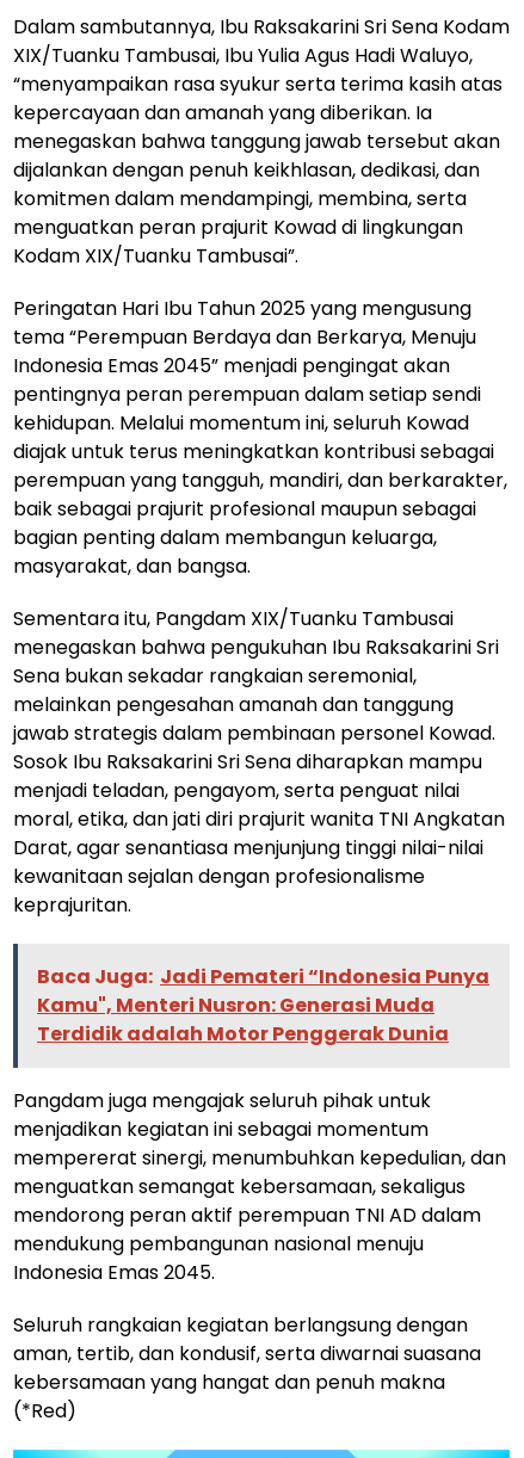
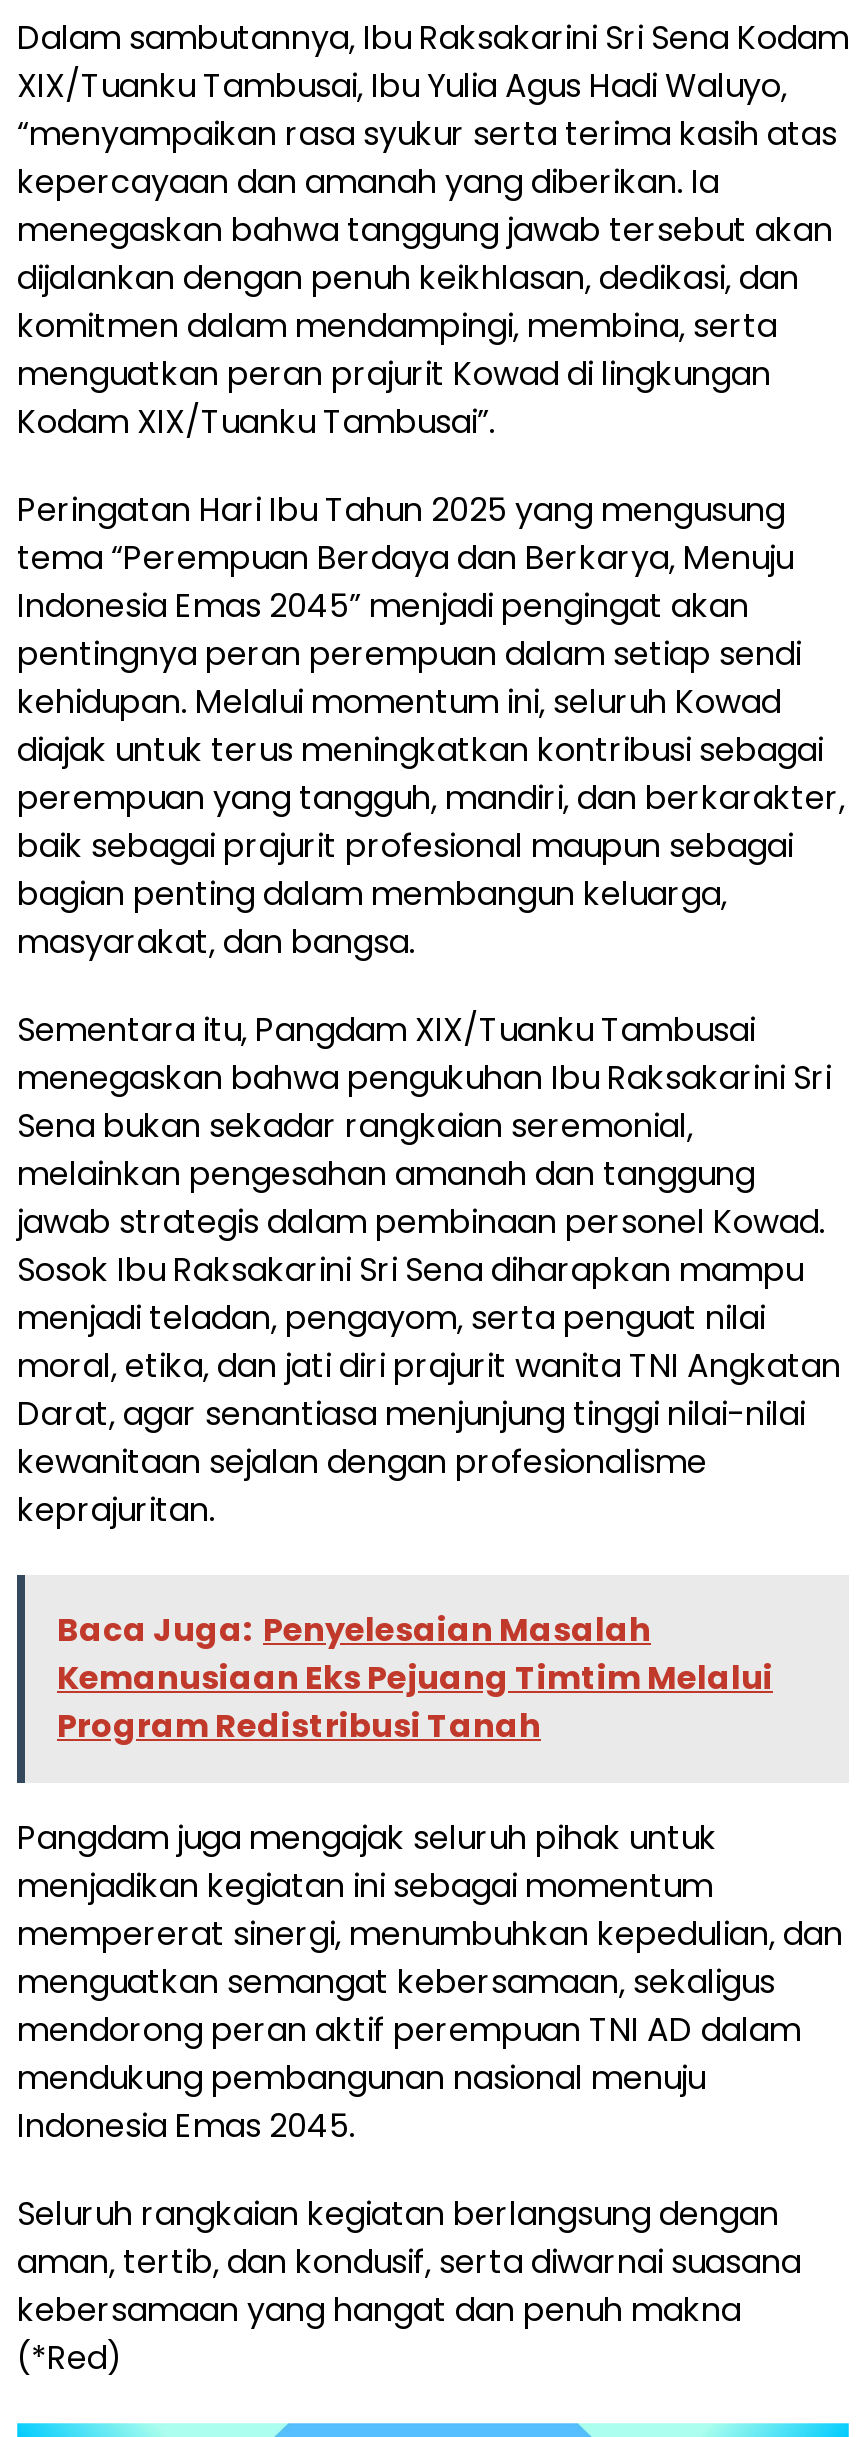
- Baca Juga: Jadi Pemateri “Indonesia Punya
- Kamu", Menteri Nusron: Generasi Muda
- Terdidik adalah Motor Penggerak Dunia
+ Baca Juga: Penyelesaian Masalah
+ Kemanusiaan Eks Pejuang Timtim Melalui
+ Program Redistribusi Tanah
